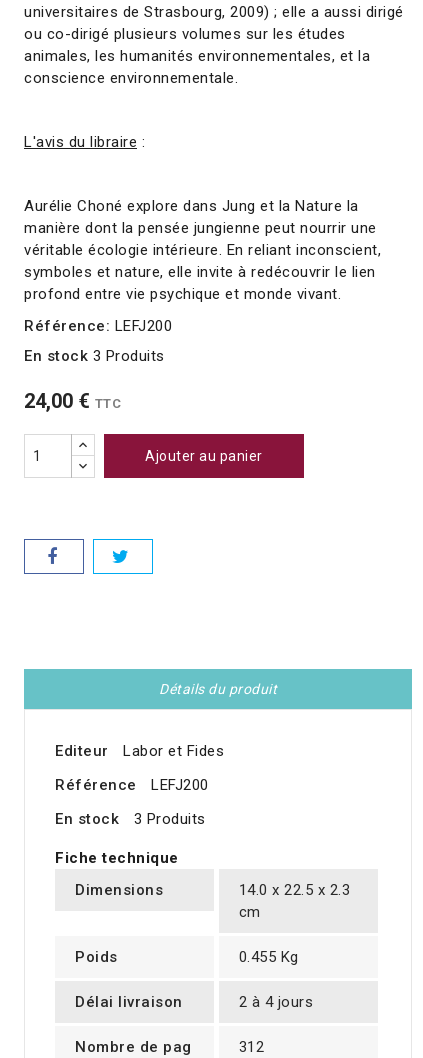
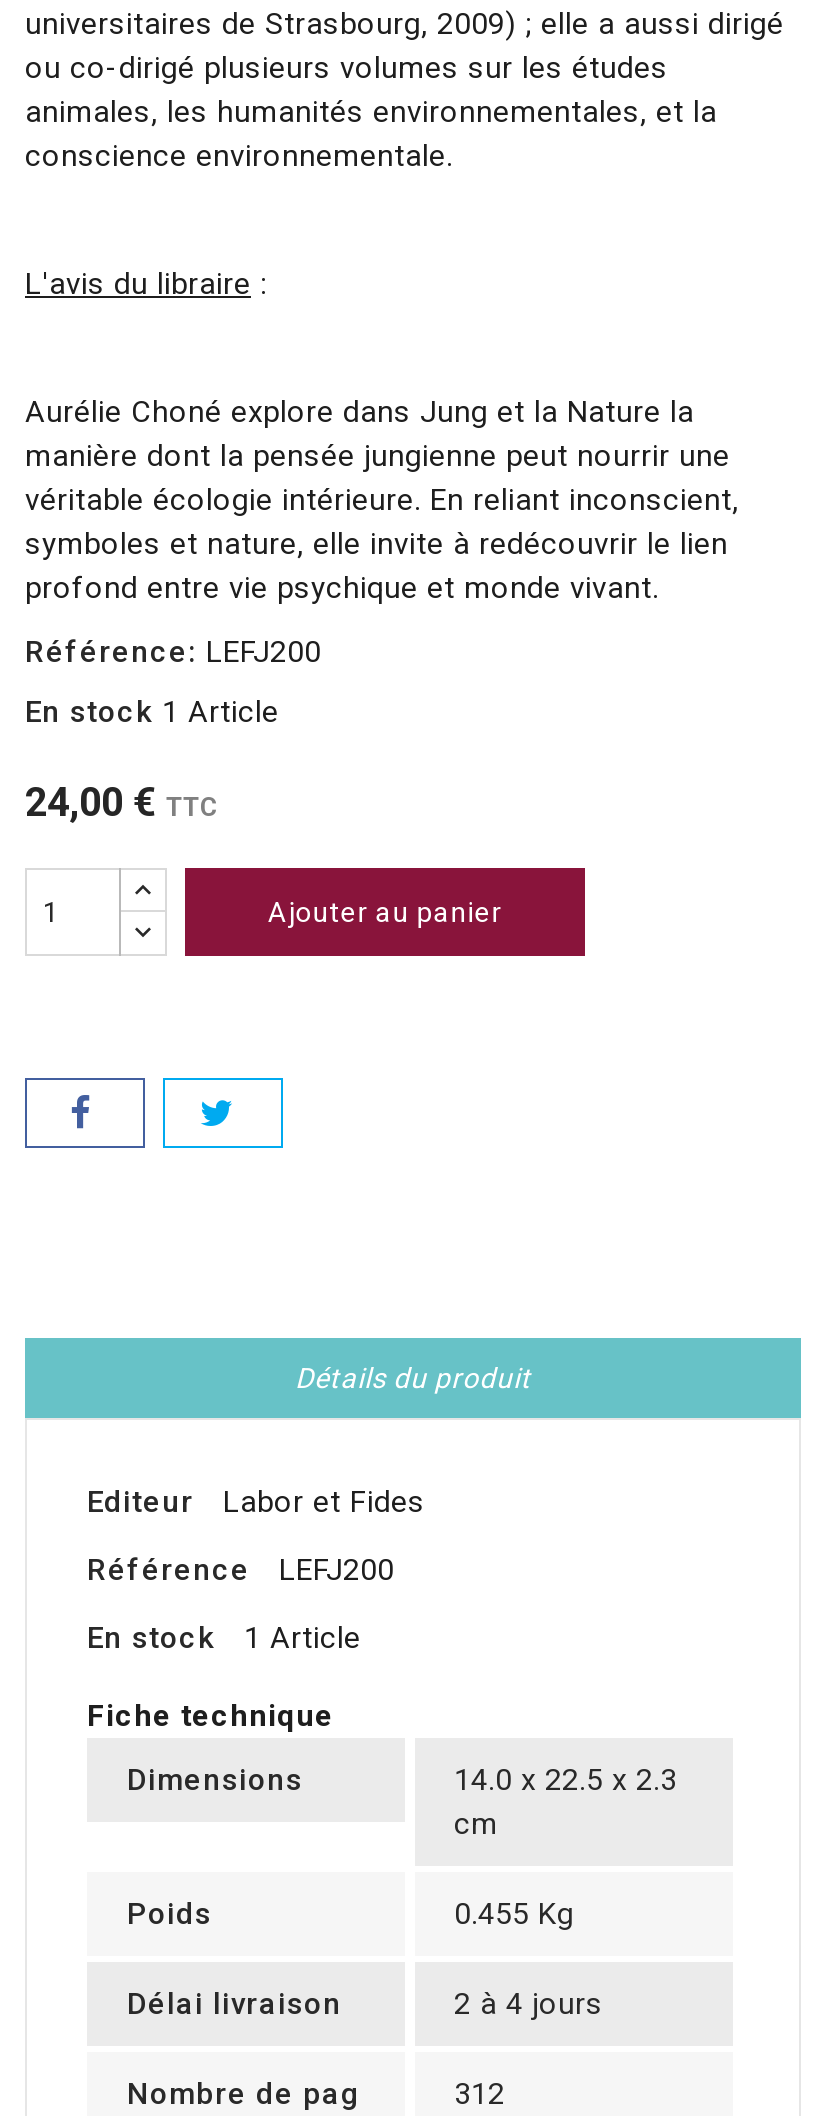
- En stock 3 Produits
+ En stock 1 Article

- En stock 3 Produits
+ En stock 1 Article
